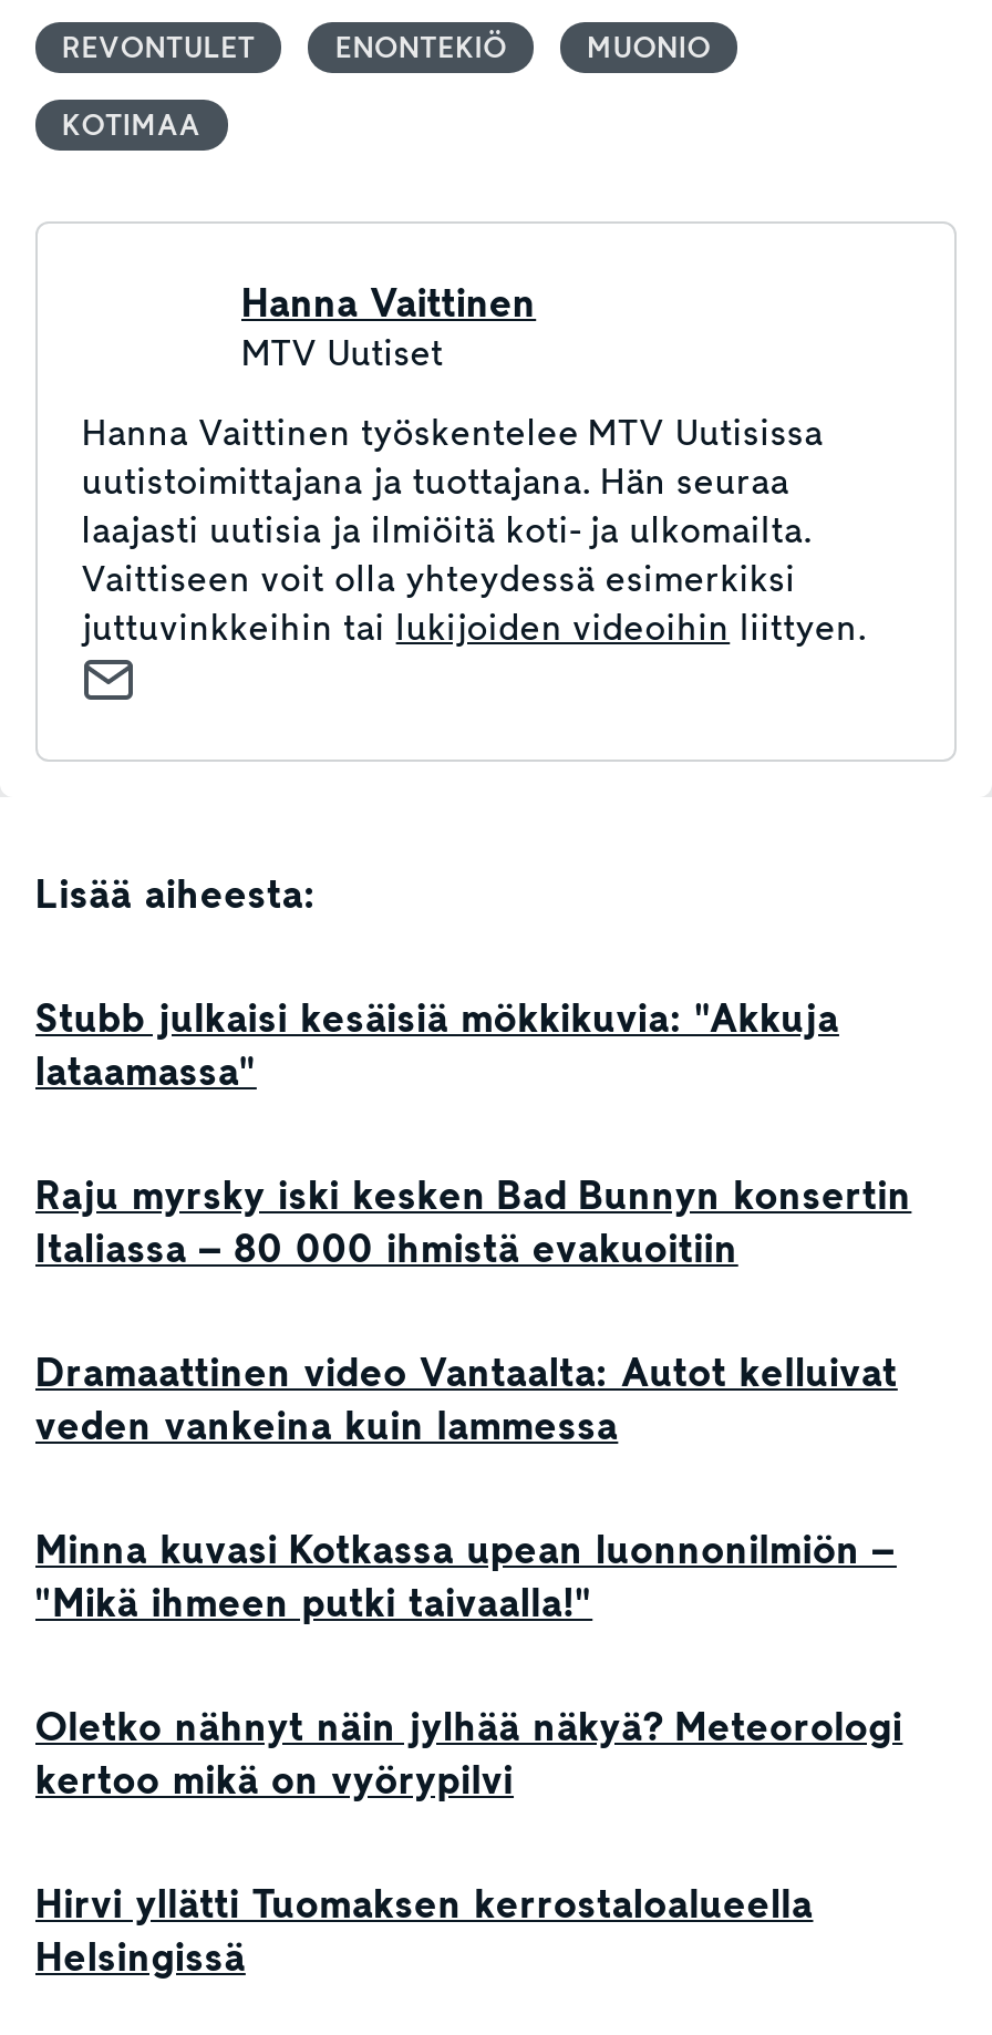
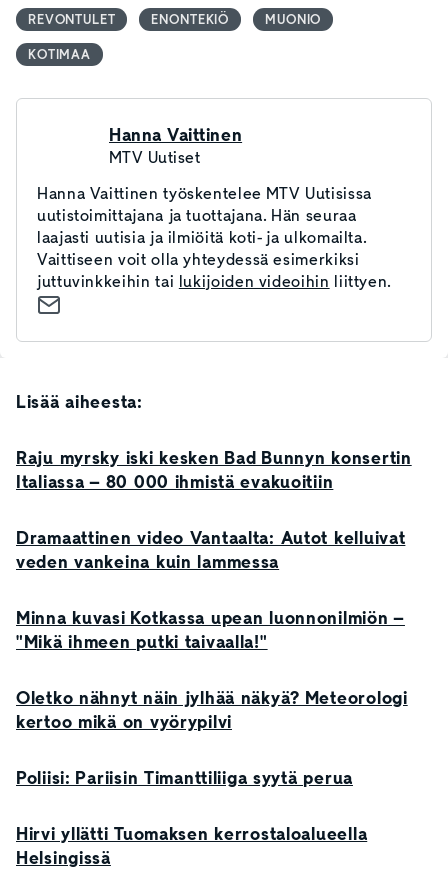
- Stubb julkaisi kesäisiä mökkikuvia: "Akkuja
- lataamassa"

moved up: Raju myrsky iski kesken Bad Bunnyn konsertin | Italiassa – 80 000 ihmistä evakuoitiin | Dramaattinen video Vantaalta: Autot kelluivat | veden vankeina kuin lammessa | Minna kuvasi Kotkassa upean luonnonilmiön – | "Mikä ihmeen putki taivaalla!" | Oletko nähnyt näin jylhää näkyä? Meteorologi | kertoo mikä on vyörypilvi

+ Poliisi: Pariisin Timanttiliiga syytä perua
